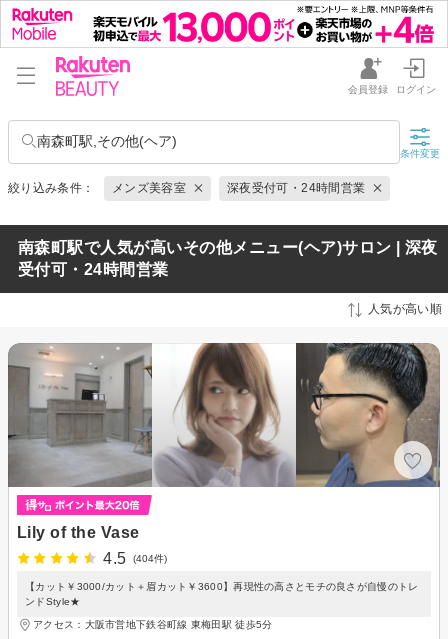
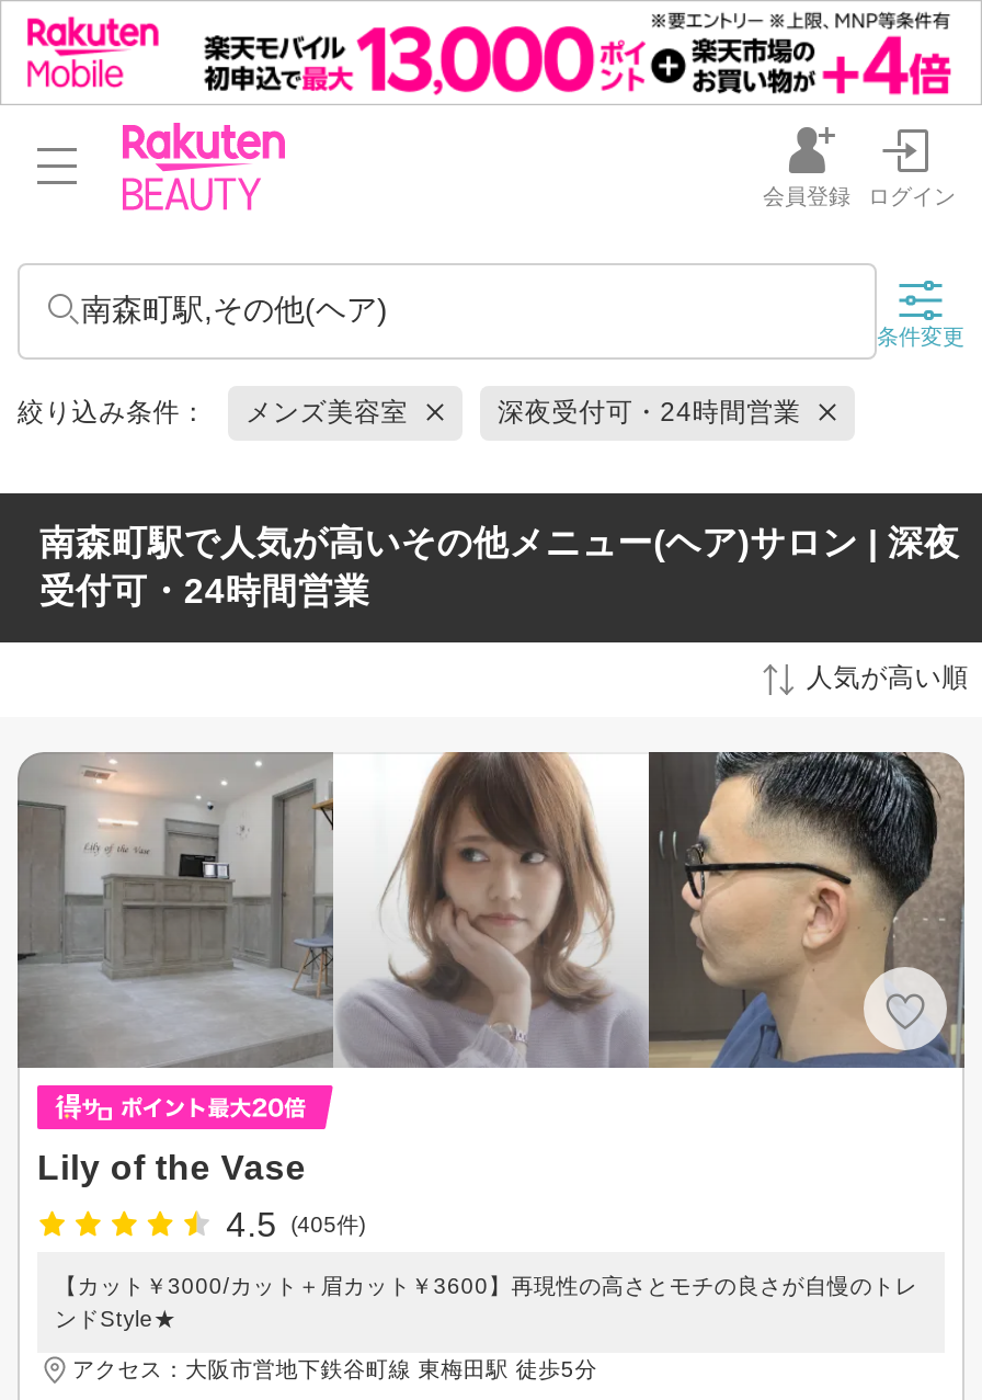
- 4.5 (404件)
+ 4.5 (405件)
